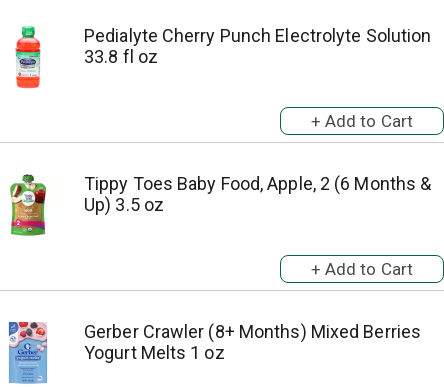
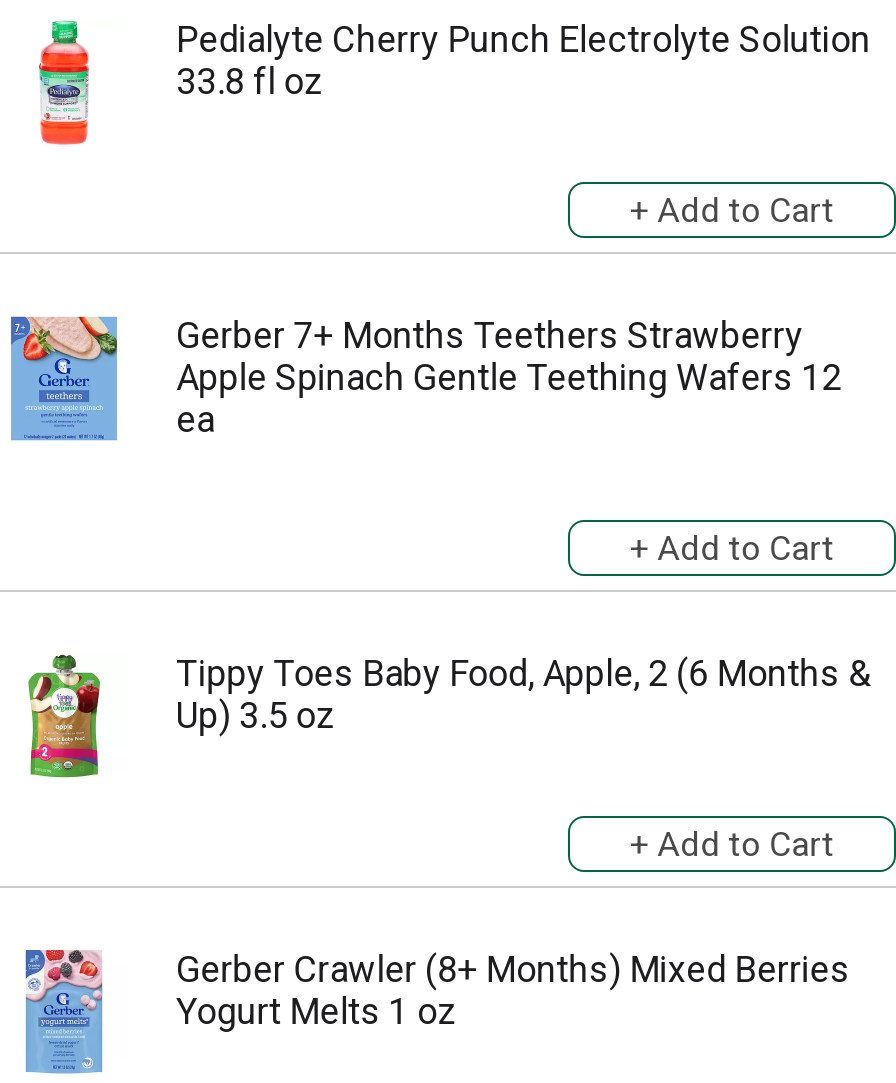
+ [image]
+ Gerber 7+ Months Teethers Strawberry
+ Apple Spinach Gentle Teething Wafers 12
+ ea
